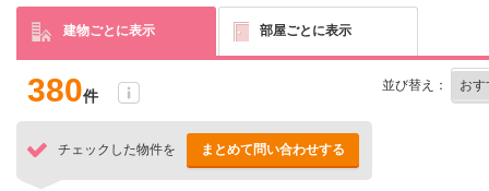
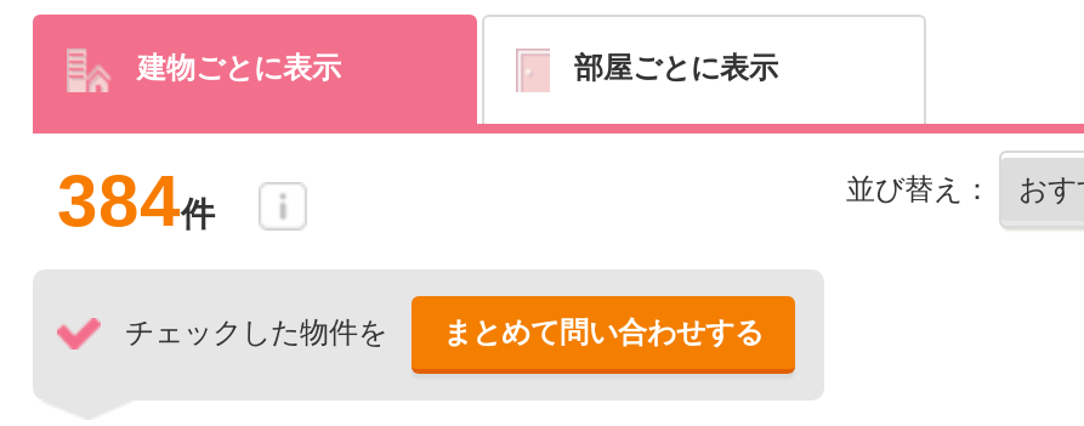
- 380件
+ 384件
